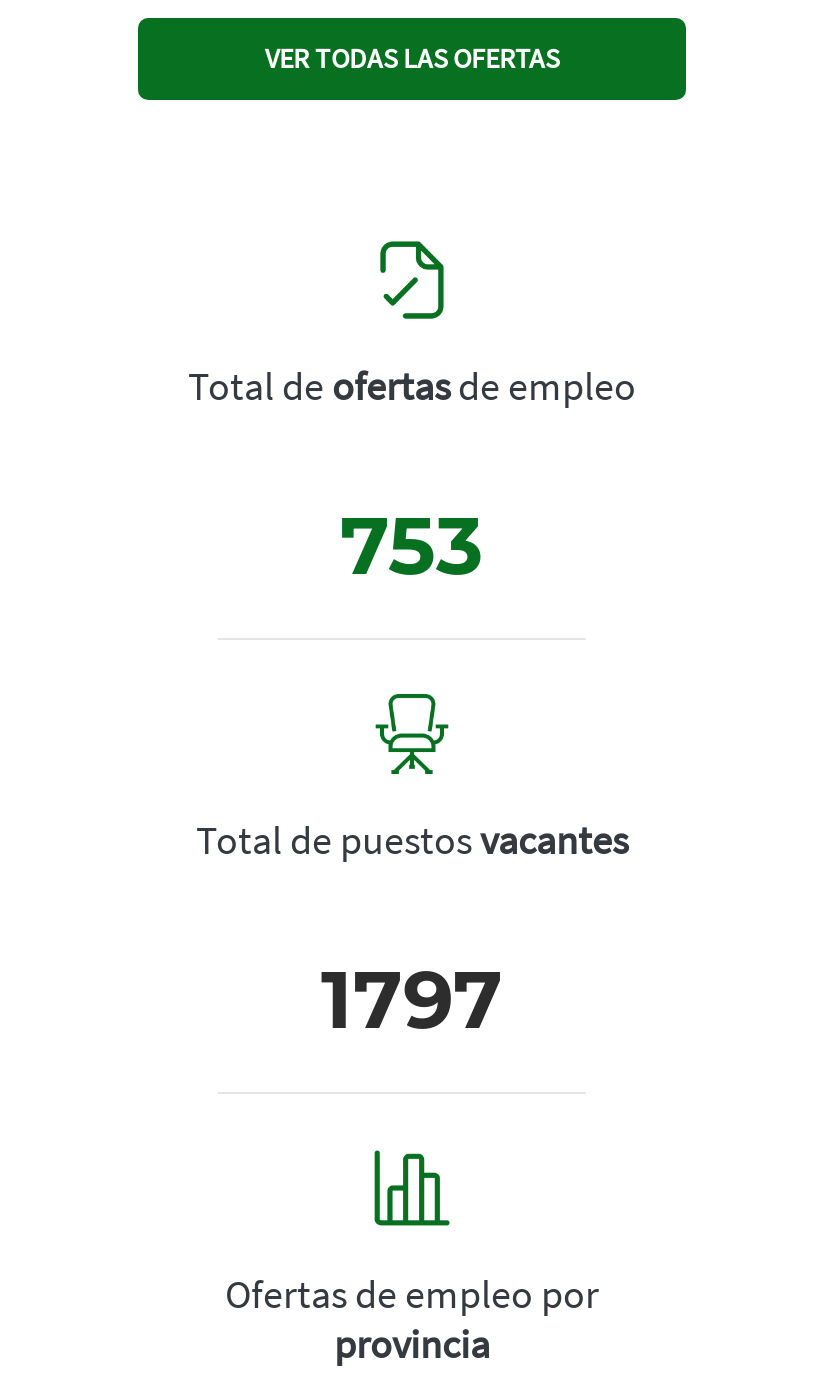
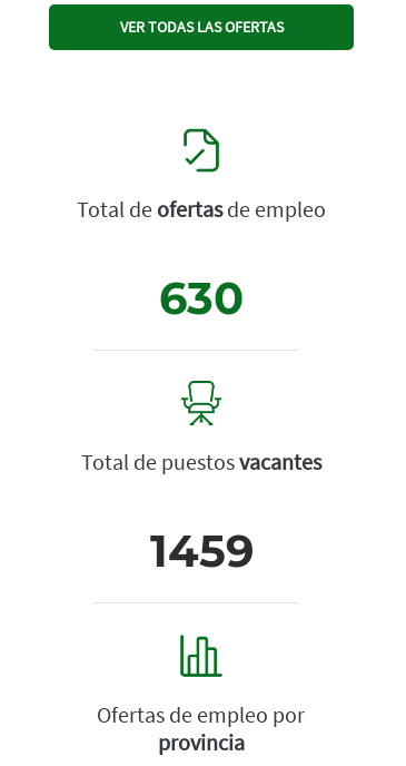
- 753
+ 630

- 1797
+ 1459
